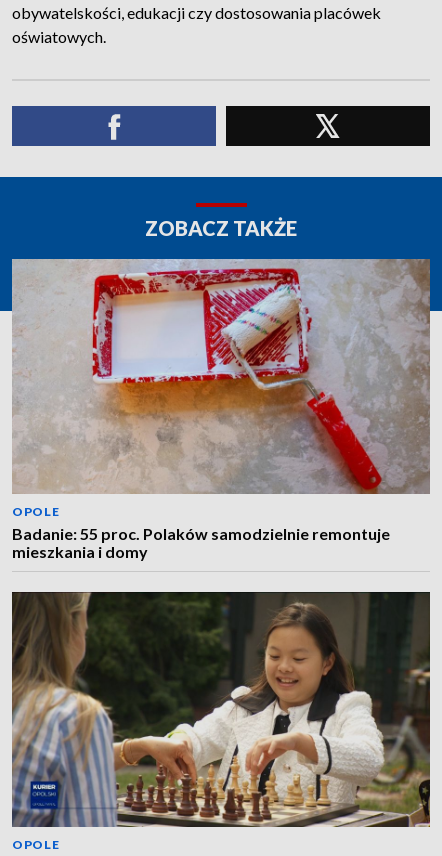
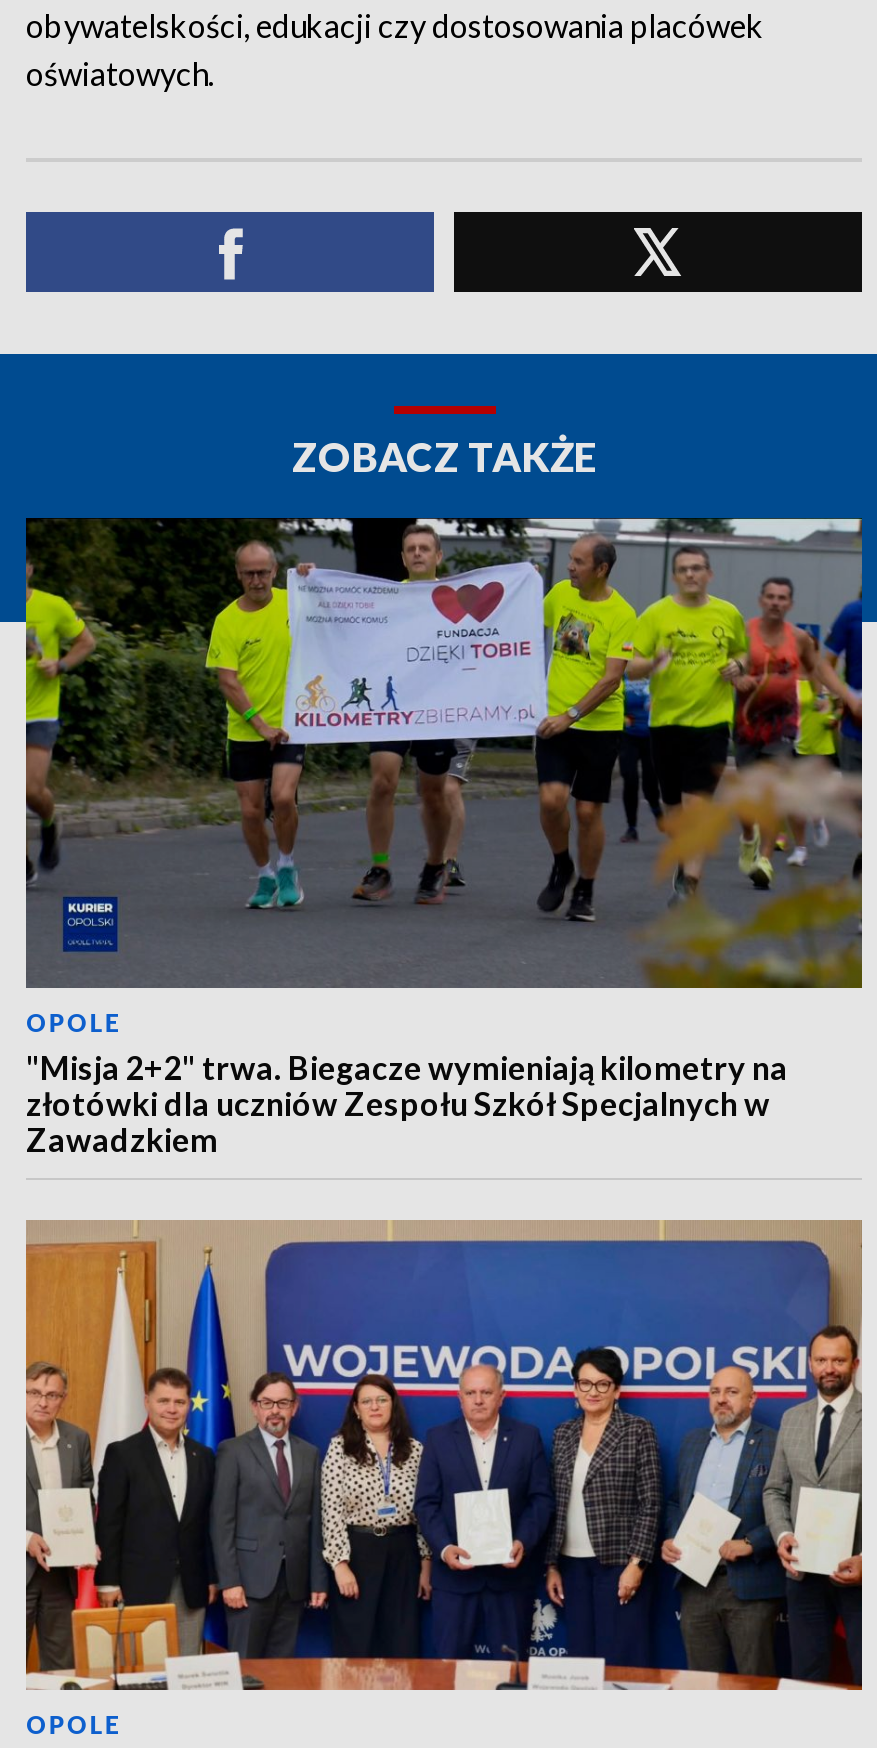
- [image]
- Badanie: 55 proc. Polaków samodzielnie remontuje
- mieszkania i domy
+ [image]
+ "Misja 2+2" trwa. Biegacze wymieniają kilometry na
+ złotówki dla uczniów Zespołu Szkół Specjalnych w
+ Zawadzkiem

- [image]
+ [image]
